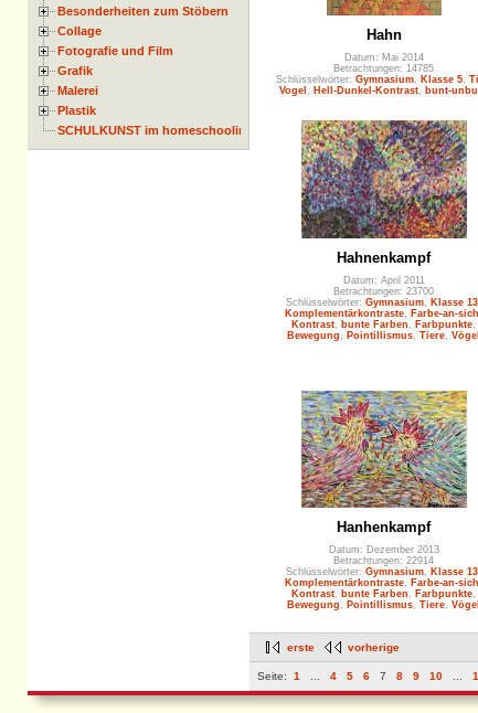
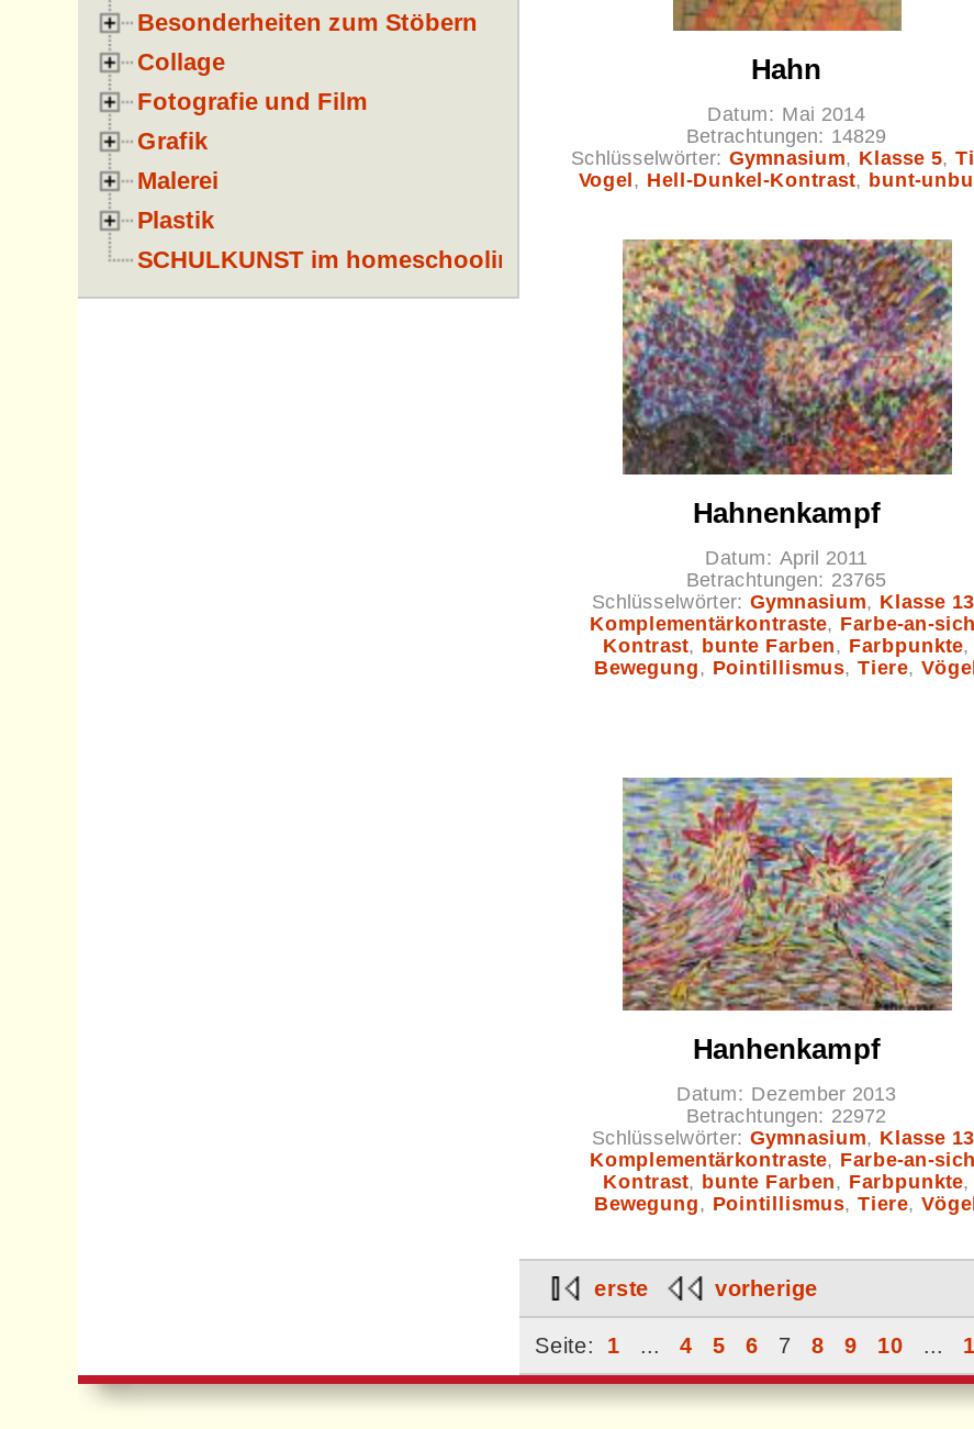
- Betrachtungen: 14785
+ Betrachtungen: 14829

- Betrachtungen: 23700
+ Betrachtungen: 23765

- Betrachtungen: 22914
+ Betrachtungen: 22972
